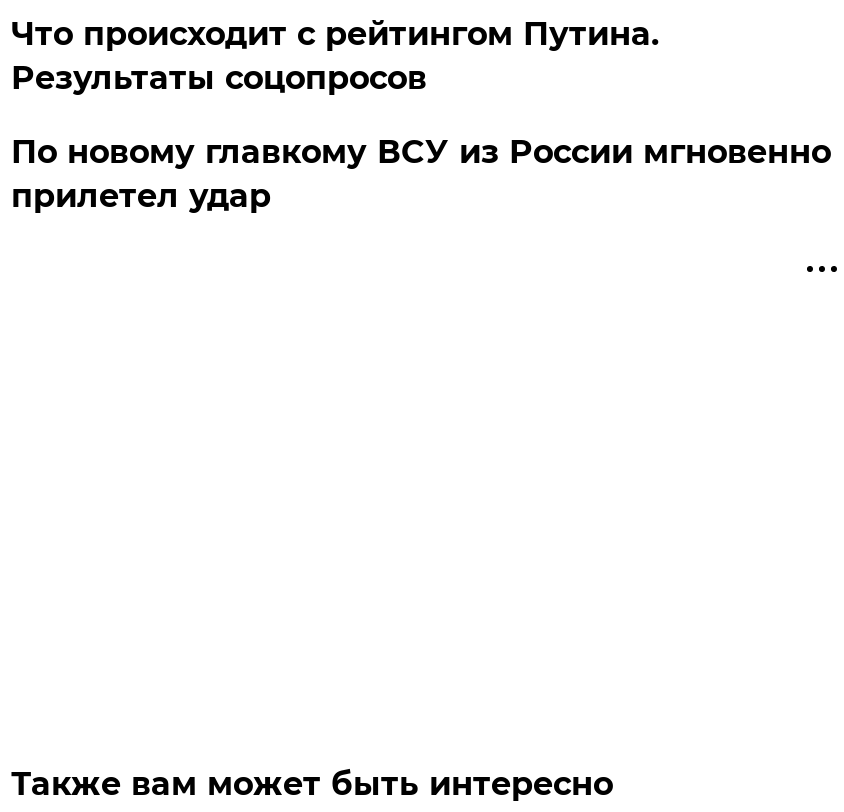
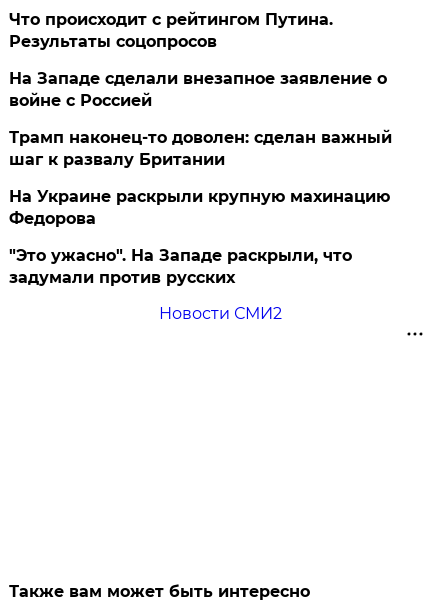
- По новому главкому ВСУ из России мгновенно
- прилетел удар
+ На Западе сделали внезапное заявление о
+ войне с Россией
+ Трамп наконец-то доволен: сделан важный
+ шаг к развалу Британии
+ На Украине раскрыли крупную махинацию
+ Федорова
+ "Это ужасно". На Западе раскрыли, что
+ задумали против русских
+ Новости СМИ2
